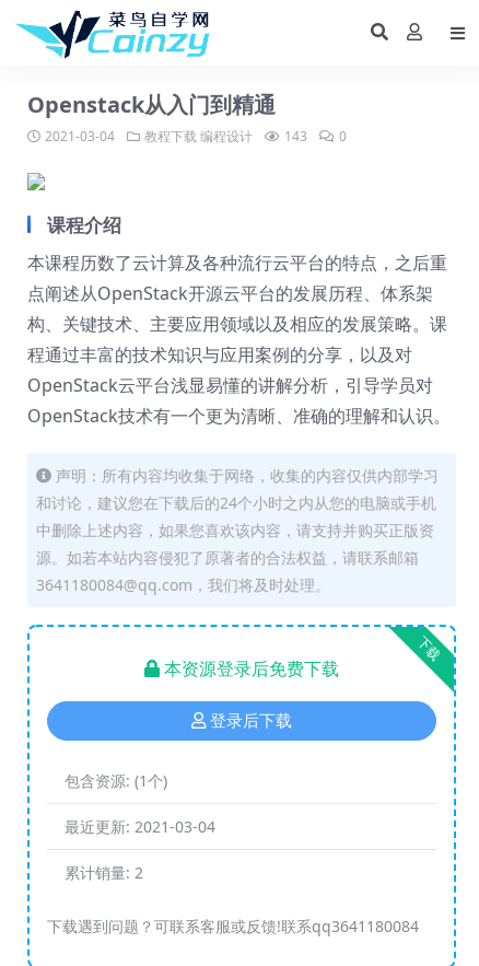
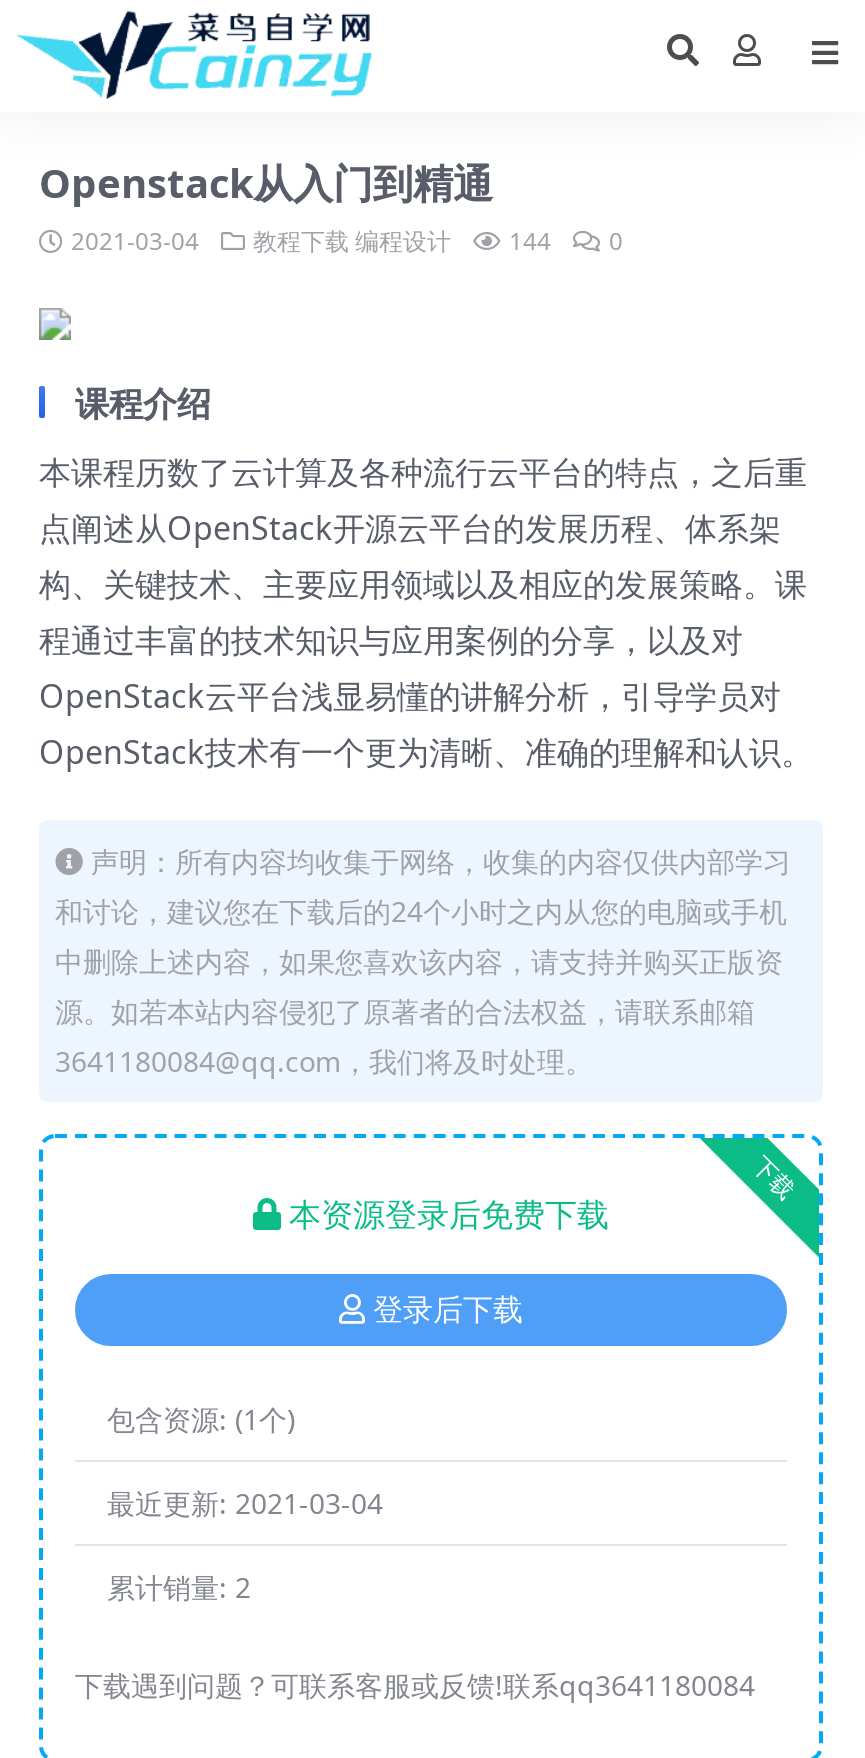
- 2021-03-04 教程下载 编程设计 143 0
+ 2021-03-04 教程下载 编程设计 144 0
